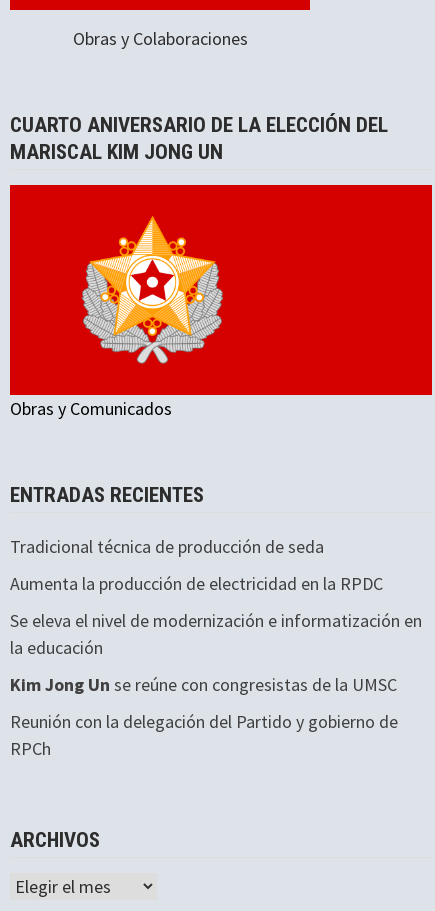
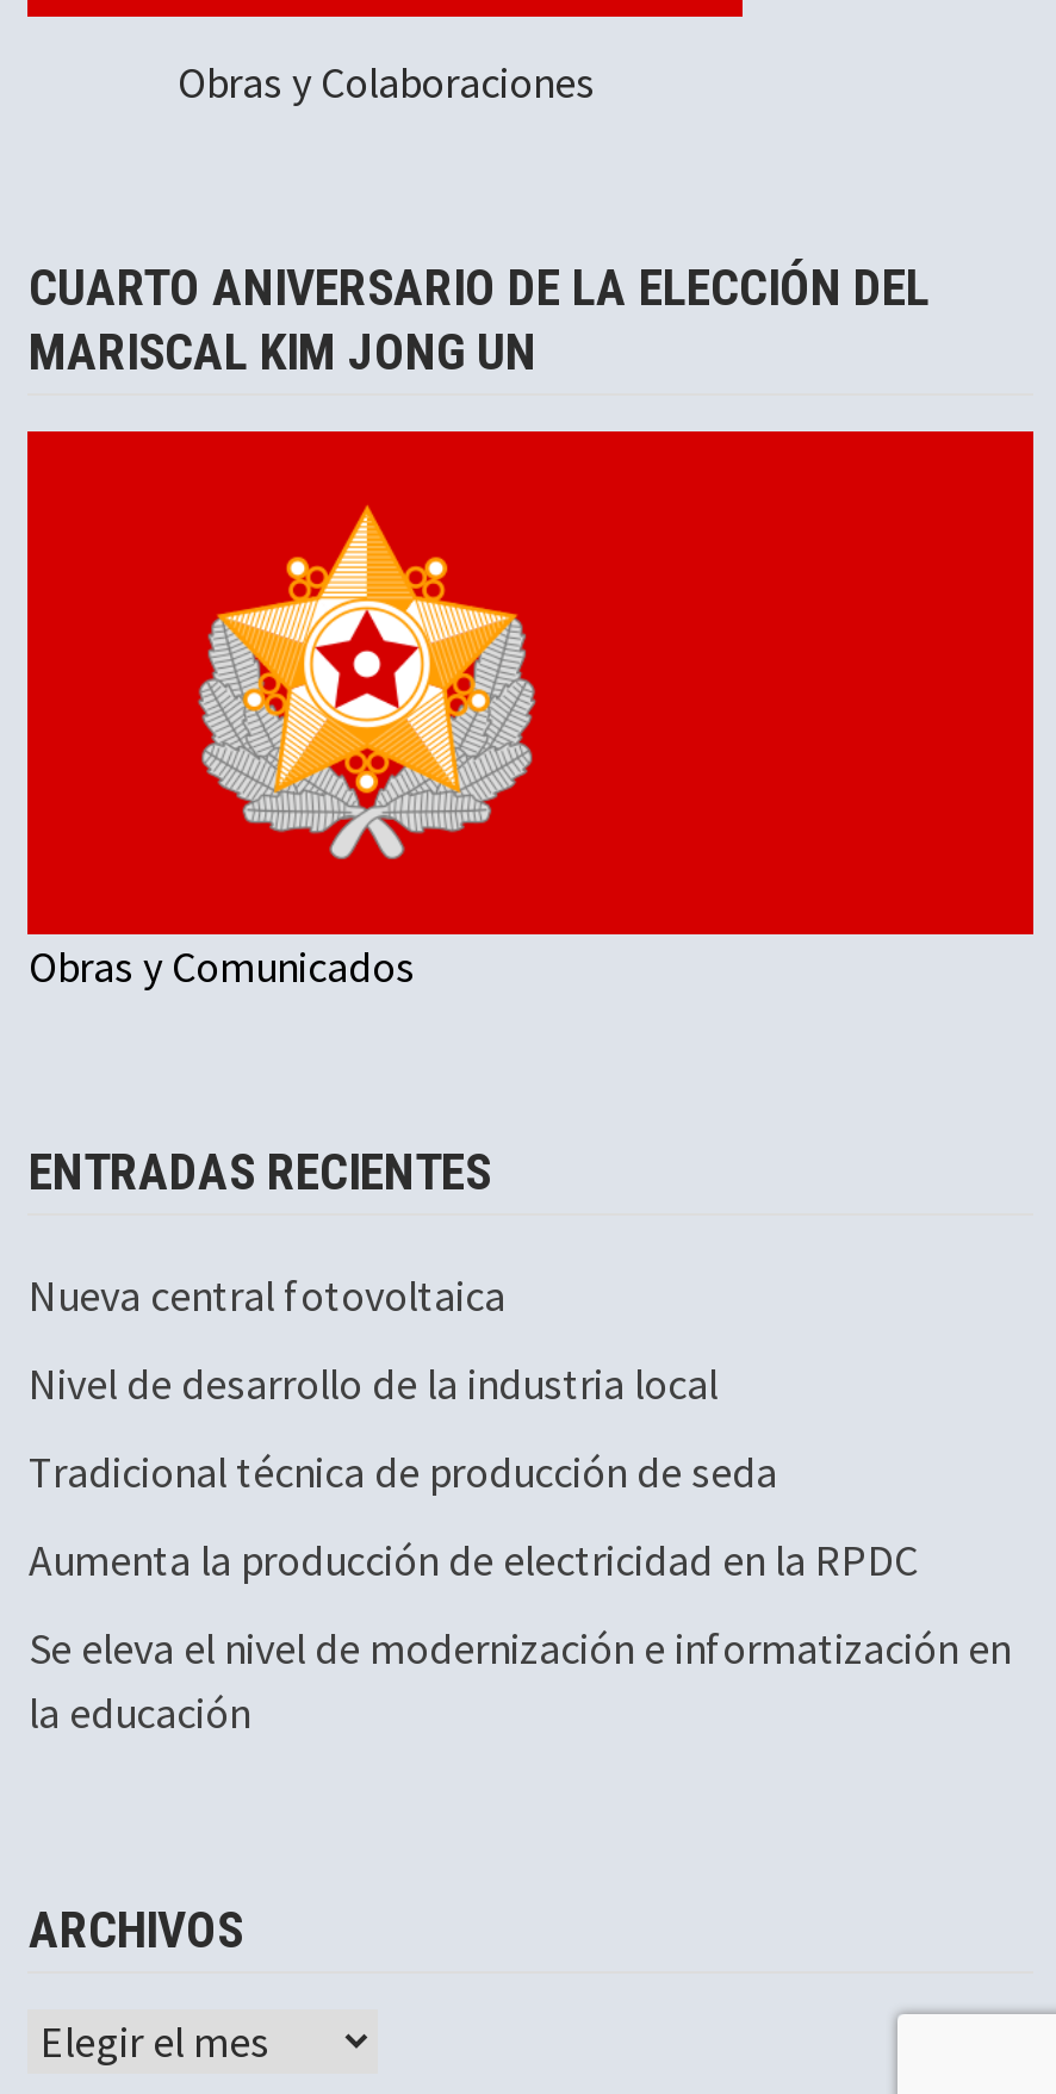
+ Nueva central fotovoltaica
+ Nivel de desarrollo de la industria local

moved down: Tradicional técnica de producción de seda | Aumenta la producción de electricidad en la RPDC | Se eleva el nivel de modernización e informatización en | la educación

- Kim Jong Un se reúne con congresistas de la UMSC
- Reunión con la delegación del Partido y gobierno de
- RPCh
